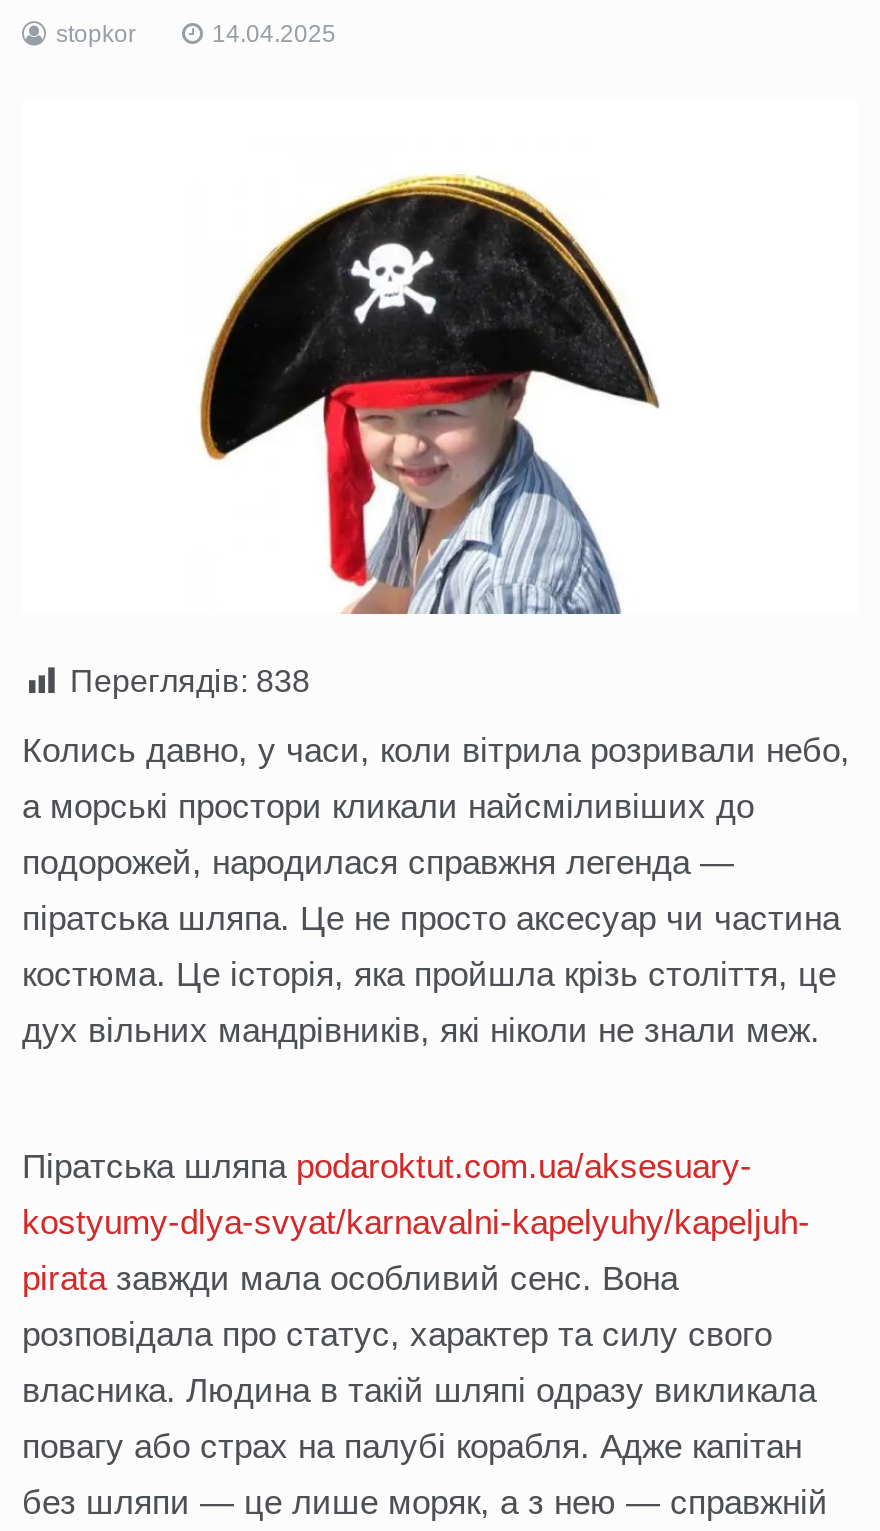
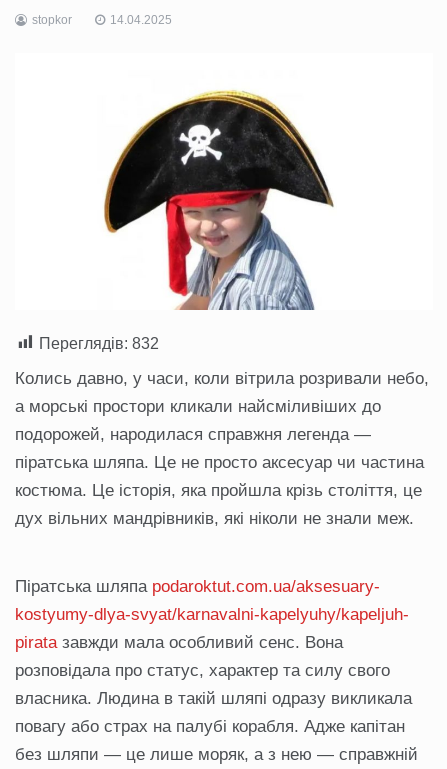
- Переглядів: 838
+ Переглядів: 832
